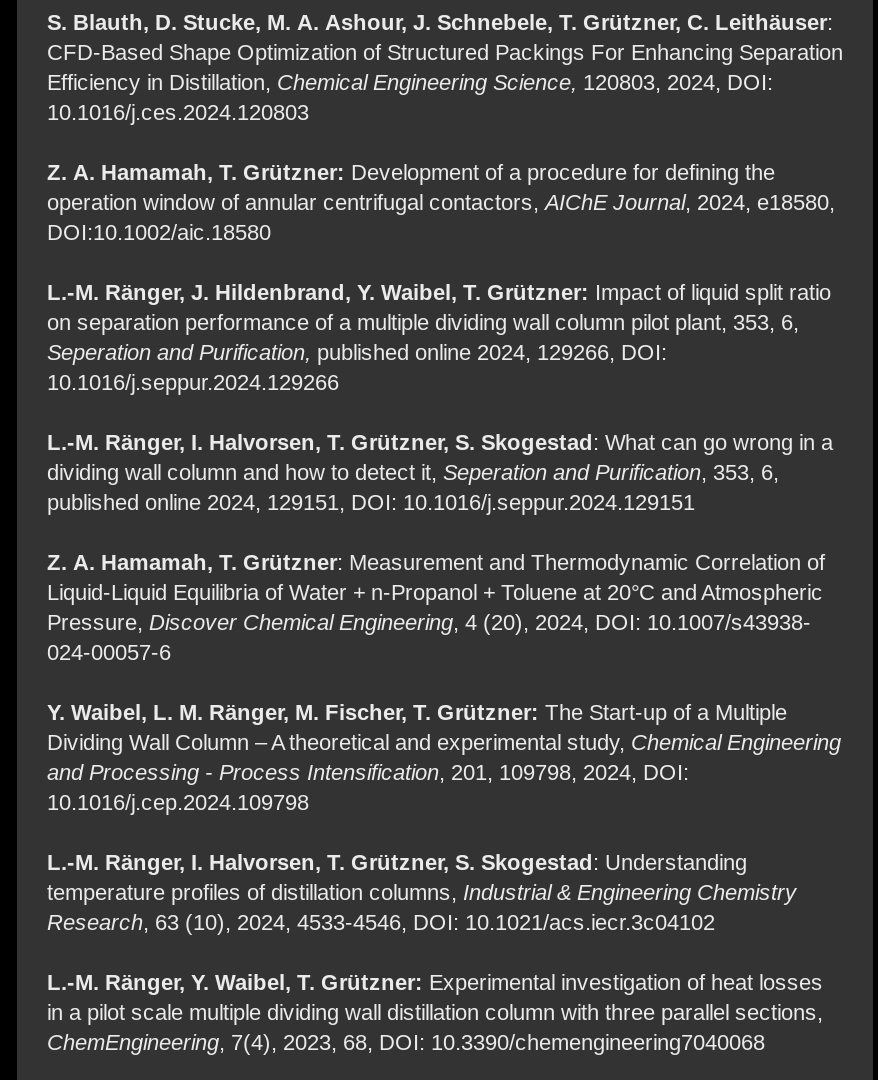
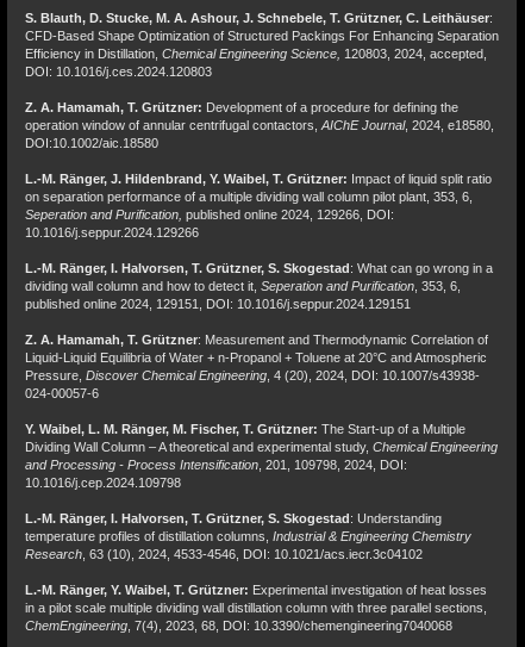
- Efficiency in Distillation, Chemical Engineering Science, 120803, 2024, DOI:
- 10.1016/j.ces.2024.120803
+ Efficiency in Distillation, Chemical Engineering Science, 120803, 2024, accepted,
+ DOI: 10.1016/j.ces.2024.120803
